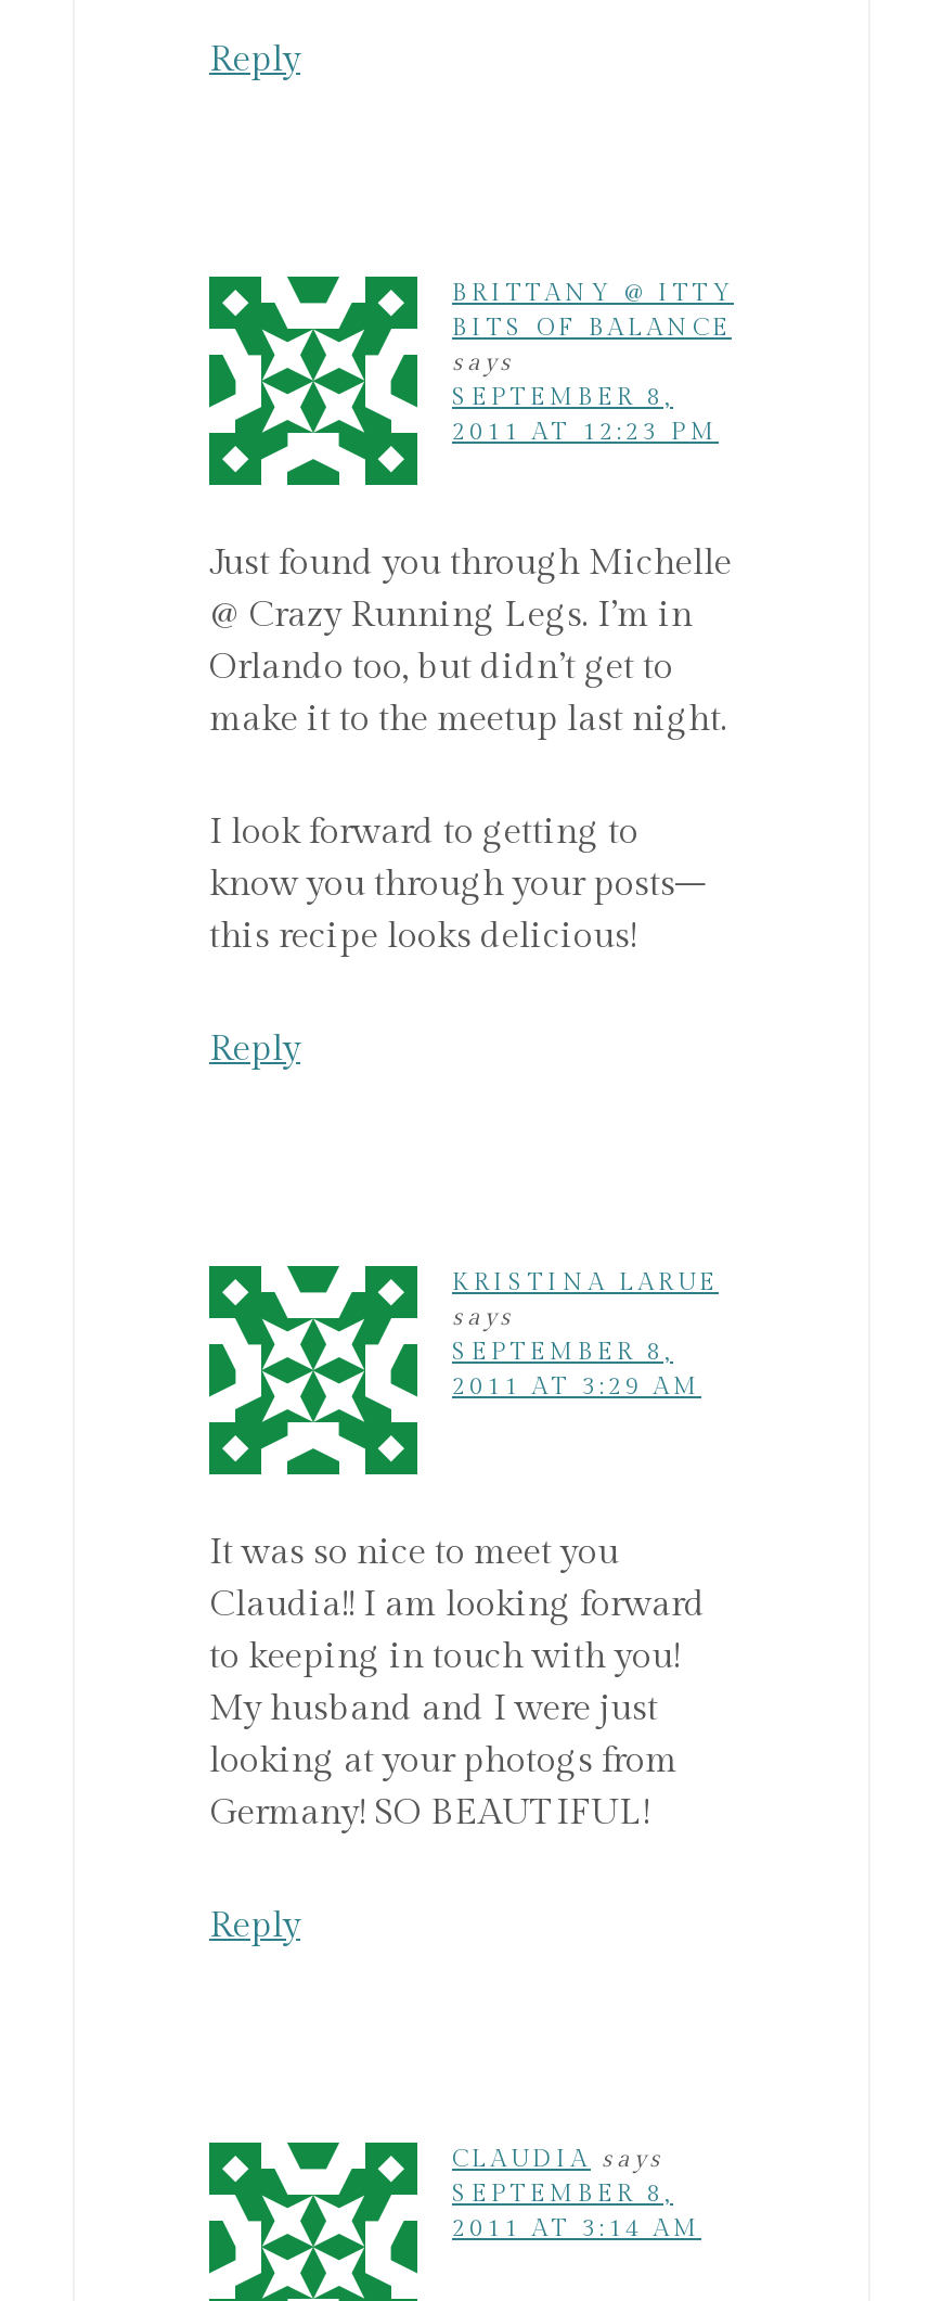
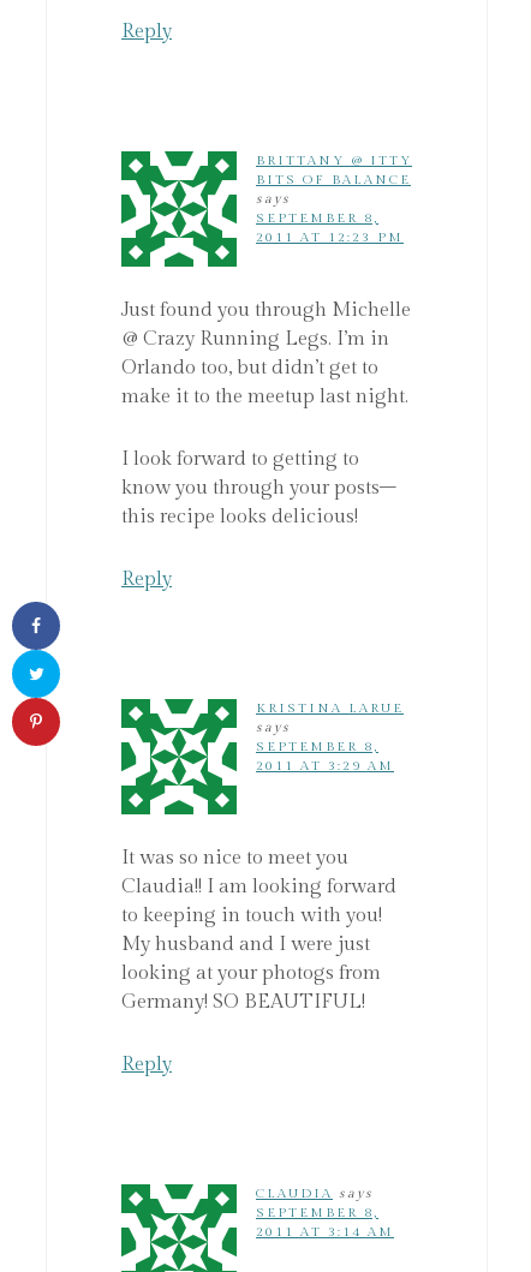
+ [image]
